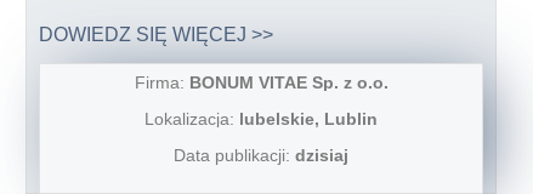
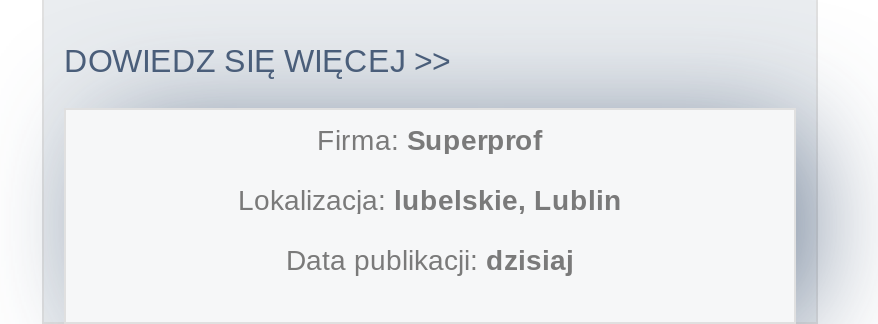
- Firma: BONUM VITAE Sp. z o.o.
+ Firma: Superprof
